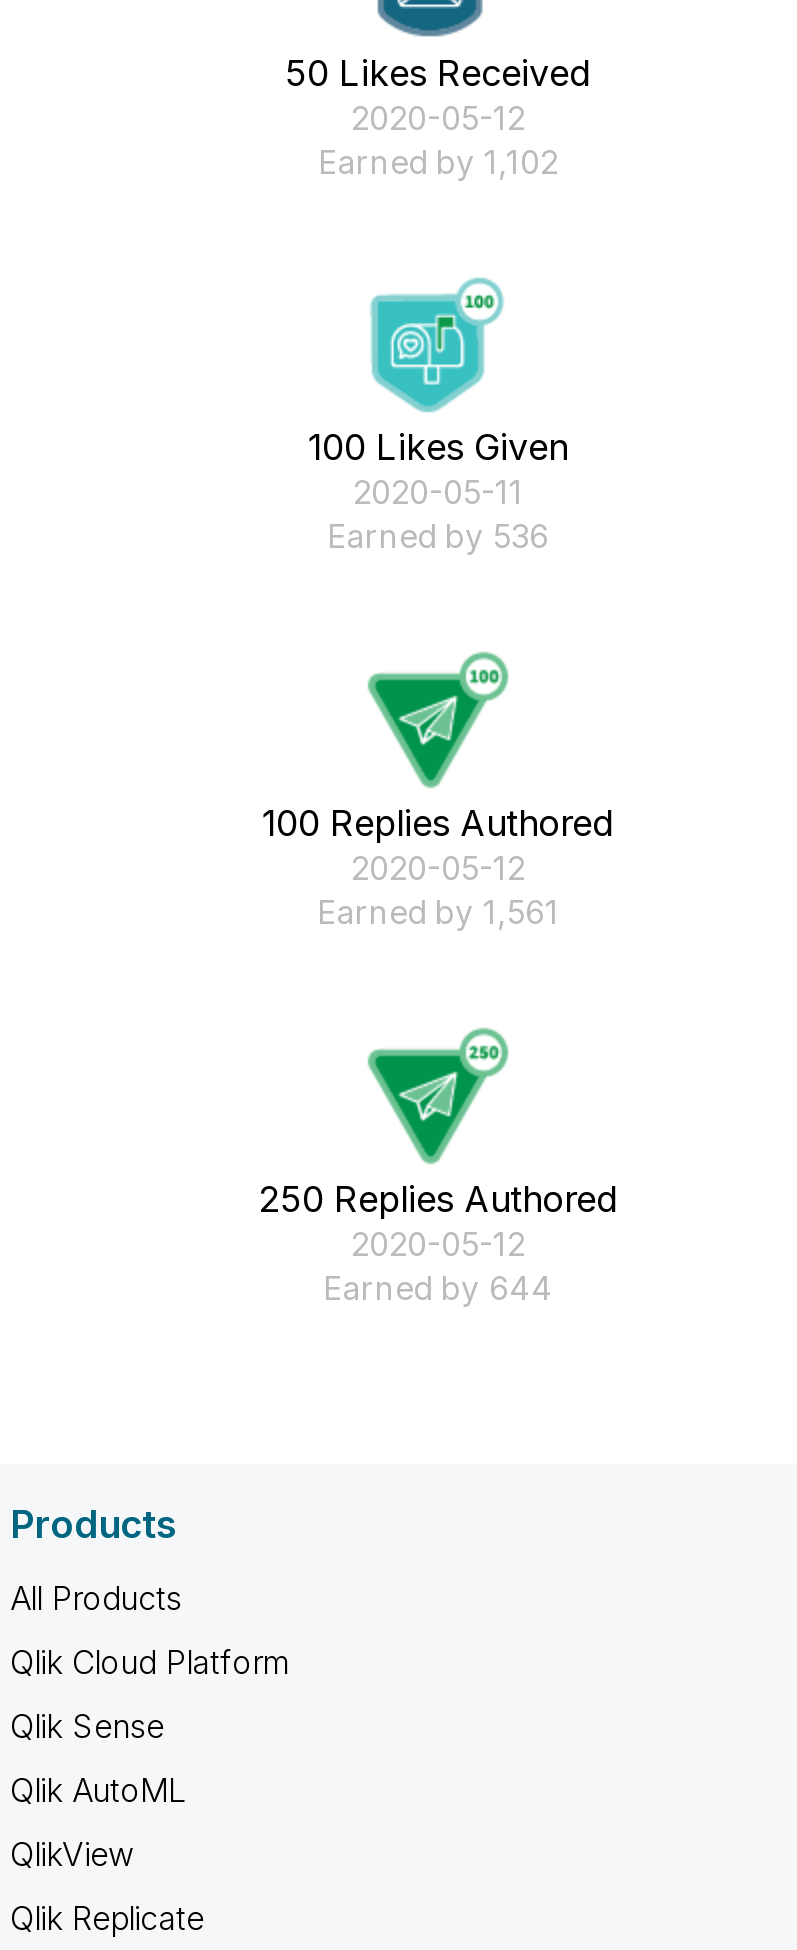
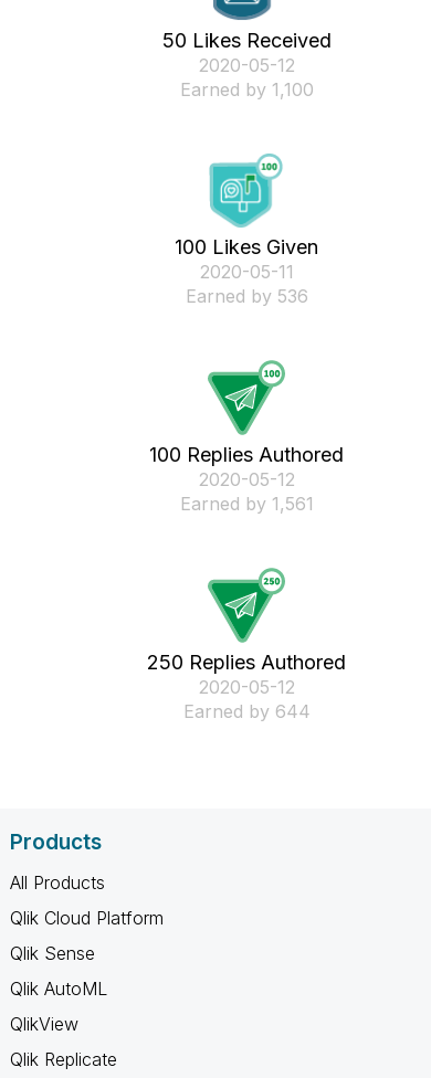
- Earned by 1,102
+ Earned by 1,100
